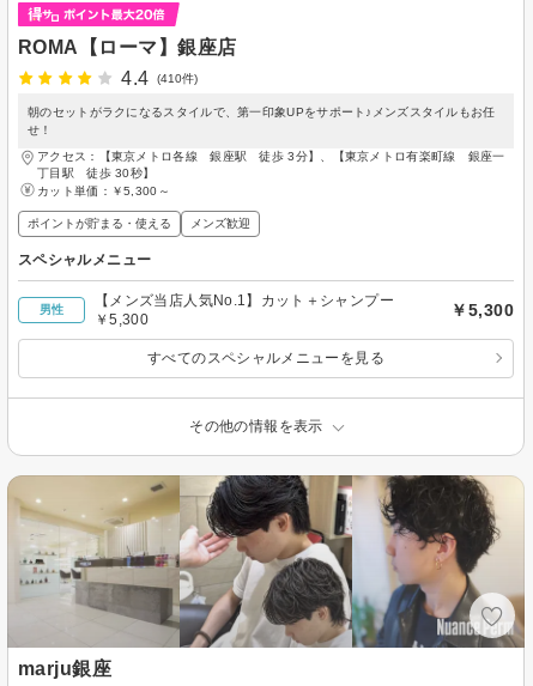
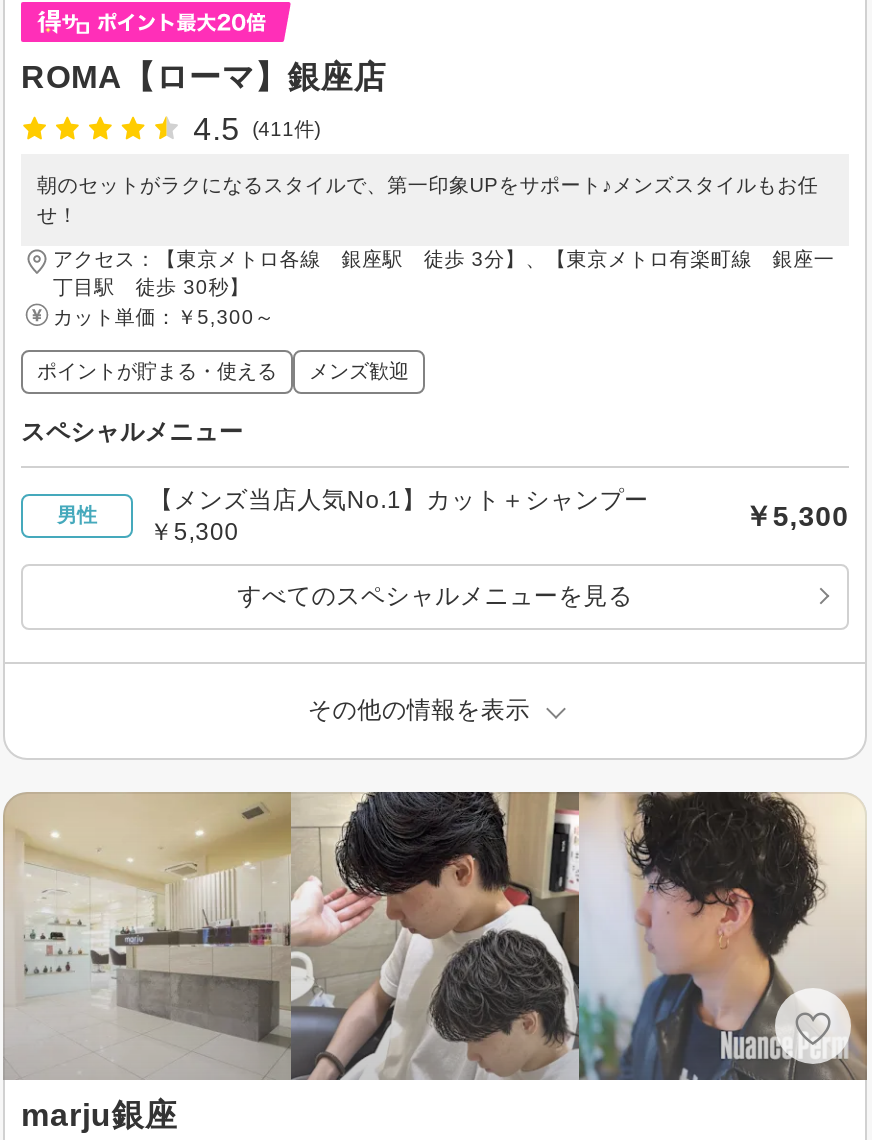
- 4.4 (410件)
+ 4.5 (411件)
